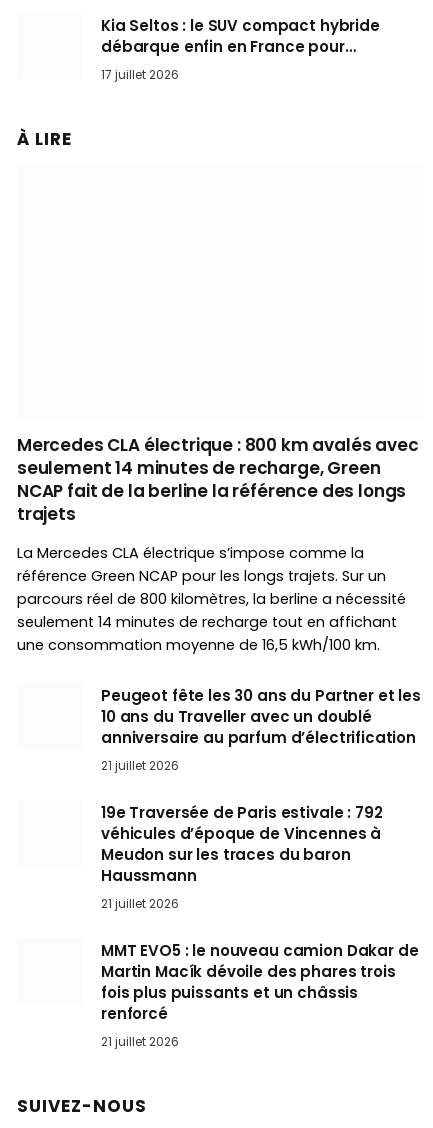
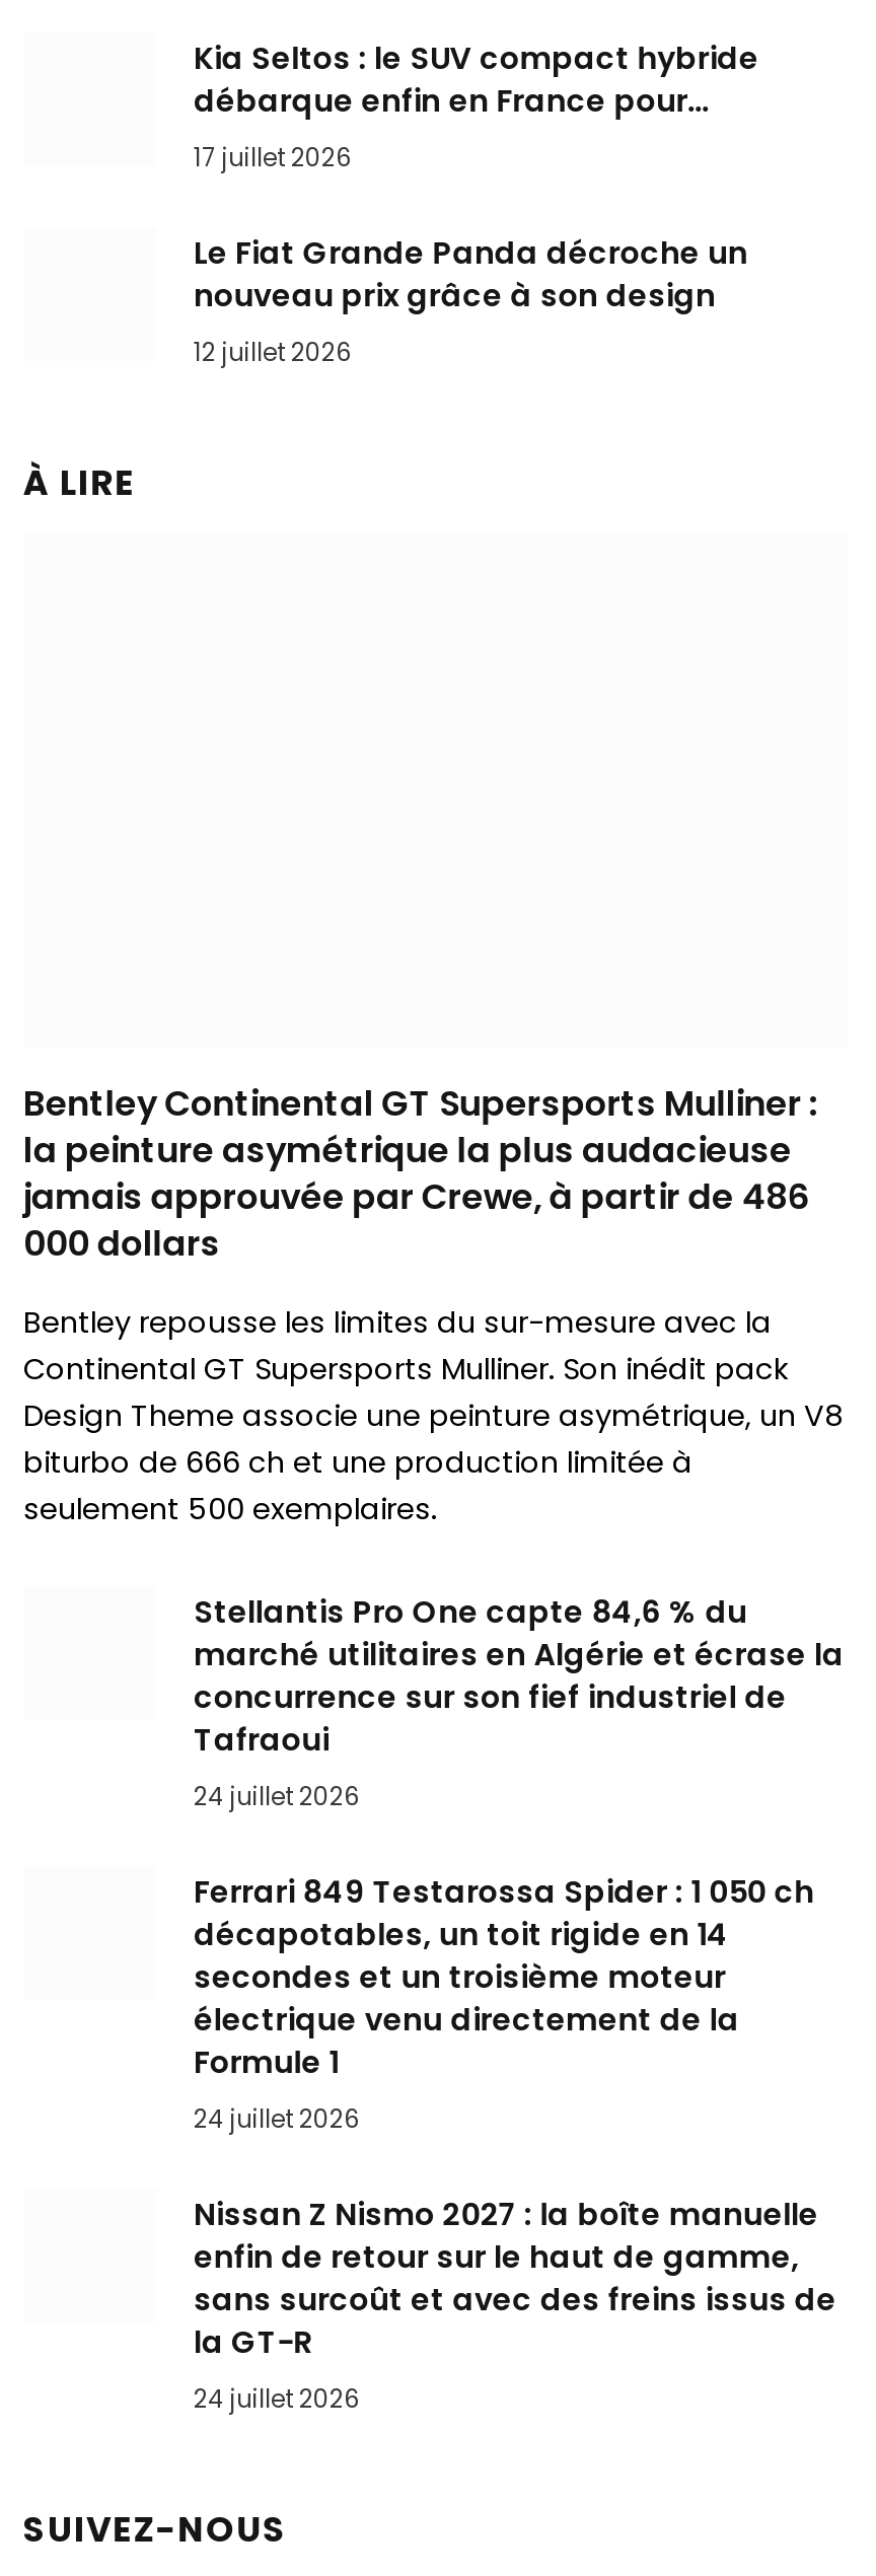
+ Le Fiat Grande Panda décroche un
+ nouveau prix grâce à son design
+ 12 juillet 2026

- Mercedes CLA électrique : 800 km avalés avec
- seulement 14 minutes de recharge, Green
- NCAP fait de la berline la référence des longs
- trajets
+ Bentley Continental GT Supersports Mulliner :
+ la peinture asymétrique la plus audacieuse
+ jamais approuvée par Crewe, à partir de 486
+ 000 dollars

- La Mercedes CLA électrique s’impose comme la
- référence Green NCAP pour les longs trajets. Sur un
- parcours réel de 800 kilomètres, la berline a nécessité
- seulement 14 minutes de recharge tout en affichant
- une consommation moyenne de 16,5 kWh/100 km.
+ Bentley repousse les limites du sur-mesure avec la
+ Continental GT Supersports Mulliner. Son inédit pack
+ Design Theme associe une peinture asymétrique, un V8
+ biturbo de 666 ch et une production limitée à
+ seulement 500 exemplaires.

- Peugeot fête les 30 ans du Partner et les
- 10 ans du Traveller avec un doublé
- anniversaire au parfum d’électrification
- 21 juillet 2026
+ Stellantis Pro One capte 84,6 % du
+ marché utilitaires en Algérie et écrase la
+ concurrence sur son fief industriel de
+ Tafraoui
+ 24 juillet 2026

- 19e Traversée de Paris estivale : 792
- véhicules d’époque de Vincennes à
- Meudon sur les traces du baron
- Haussmann
- 21 juillet 2026
+ Ferrari 849 Testarossa Spider : 1 050 ch
+ décapotables, un toit rigide en 14
+ secondes et un troisième moteur
+ électrique venu directement de la
+ Formule 1
+ 24 juillet 2026

- MMT EVO5 : le nouveau camion Dakar de
- Martin Macík dévoile des phares trois
- fois plus puissants et un châssis
- renforcé
- 21 juillet 2026
+ Nissan Z Nismo 2027 : la boîte manuelle
+ enfin de retour sur le haut de gamme,
+ sans surcoût et avec des freins issus de
+ la GT-R
+ 24 juillet 2026
